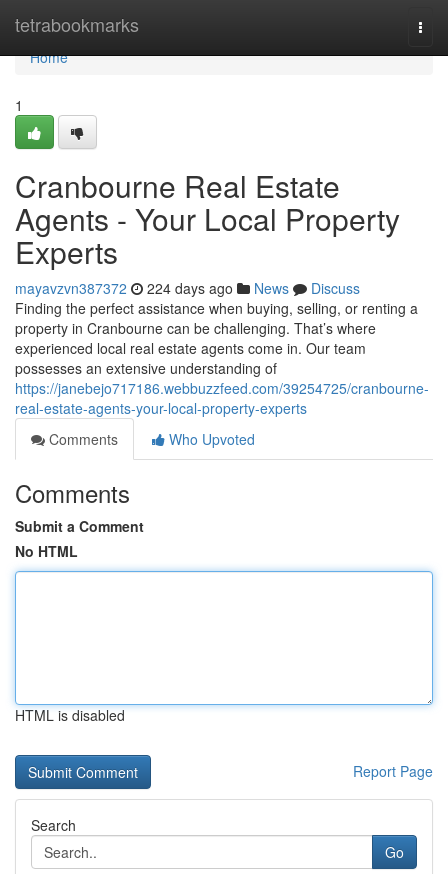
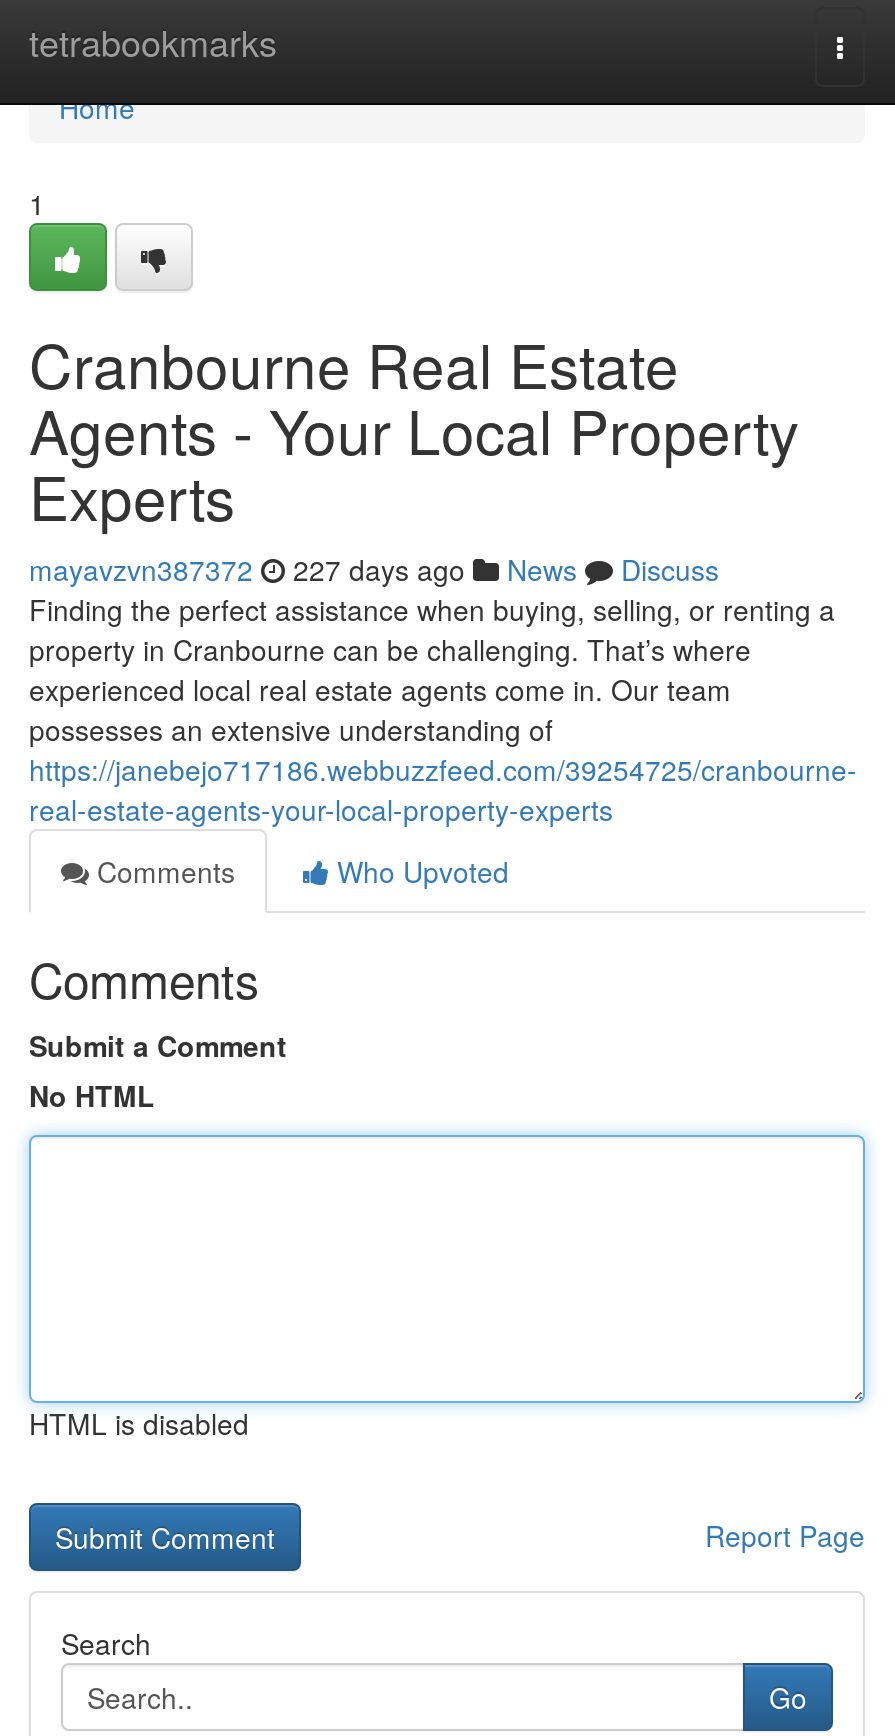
- mayavzvn387372 224 days ago News Discuss
+ mayavzvn387372 227 days ago News Discuss
